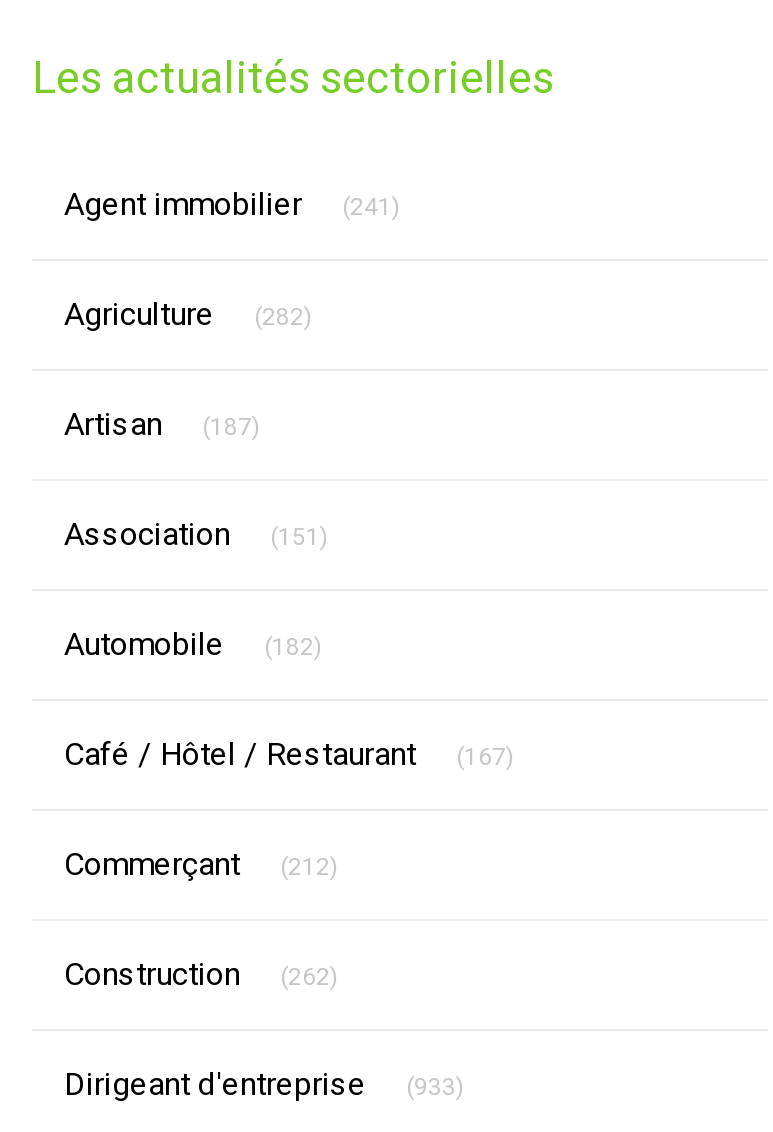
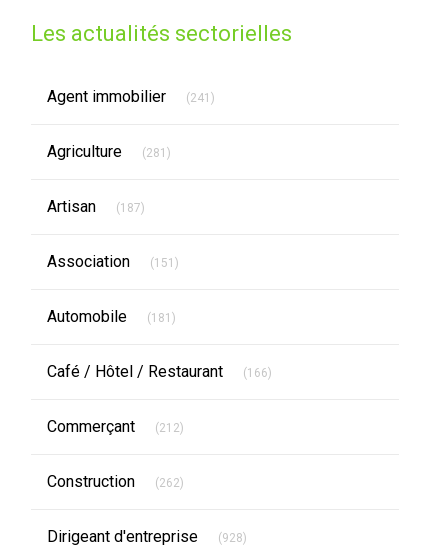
- Agriculture (282)
+ Agriculture (281)

- Automobile (182)
+ Automobile (181)

- Café / Hôtel / Restaurant (167)
+ Café / Hôtel / Restaurant (166)

- Dirigeant d'entreprise (933)
+ Dirigeant d'entreprise (928)
